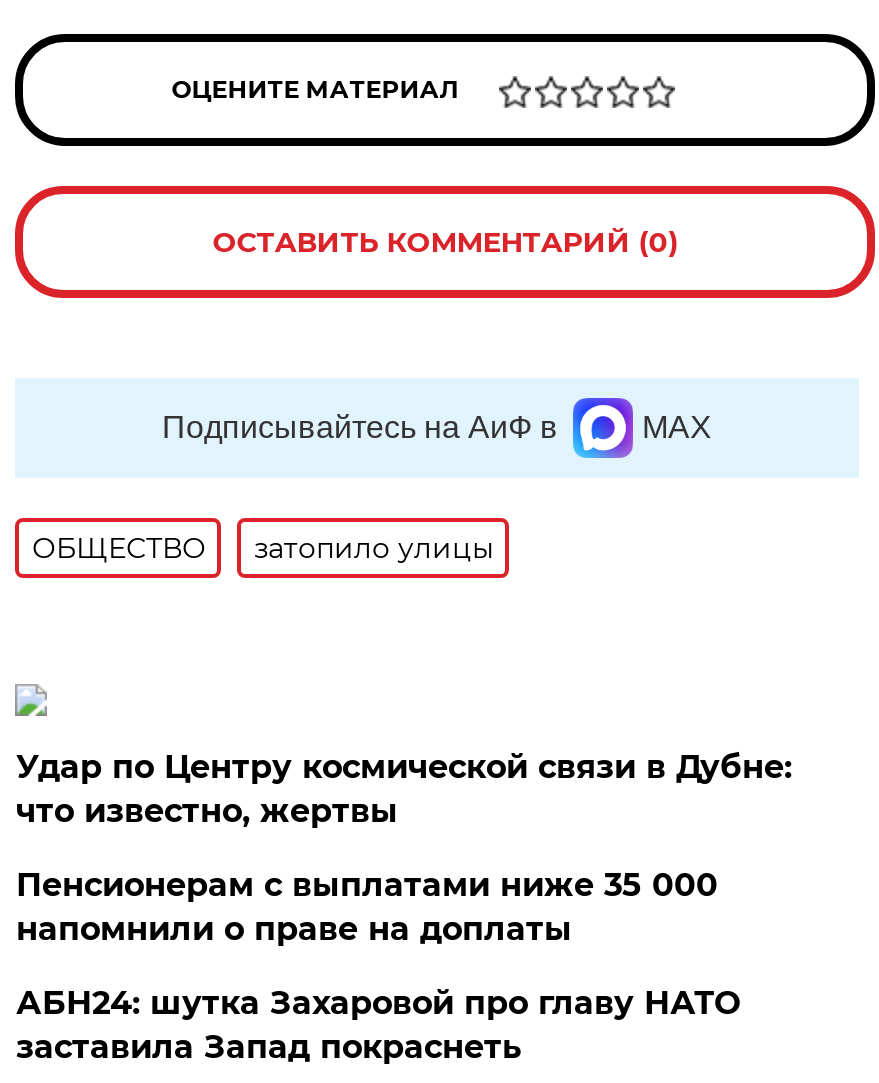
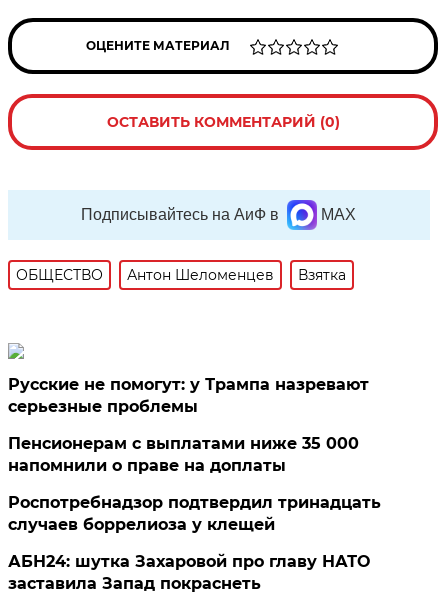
- затопило улицы
+ Антон Шеломенцев
+ Взятка

- Удар по Центру космической связи в Дубне:
- что известно, жертвы
+ Русские не помогут: у Трампа назревают
+ серьезные проблемы

+ Роспотребнадзор подтвердил тринадцать
+ случаев боррелиоза у клещей
